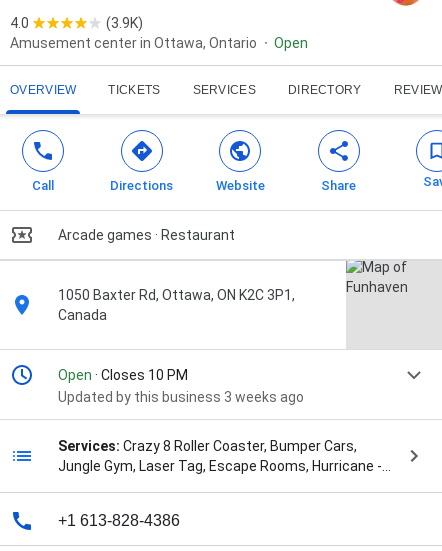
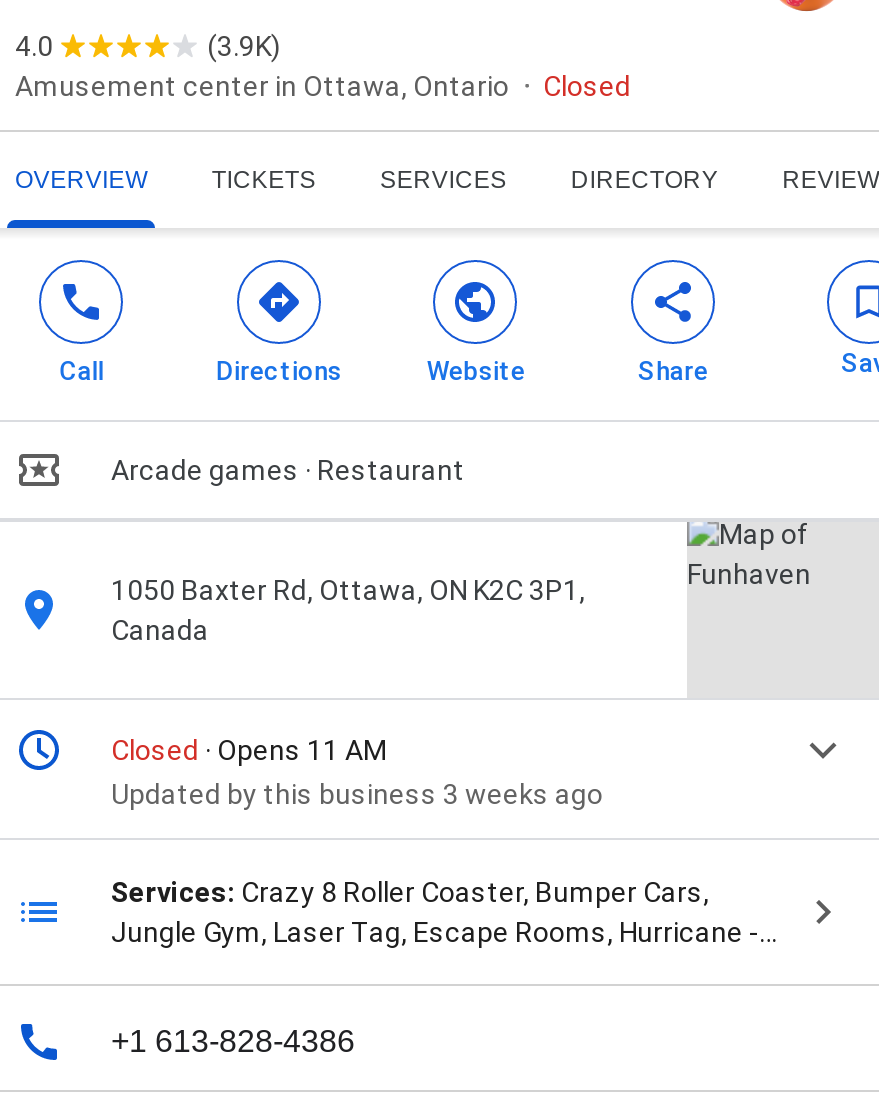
- Open
+ Closed

- Open · Closes 10 PM
+ Closed · Opens 11 AM
